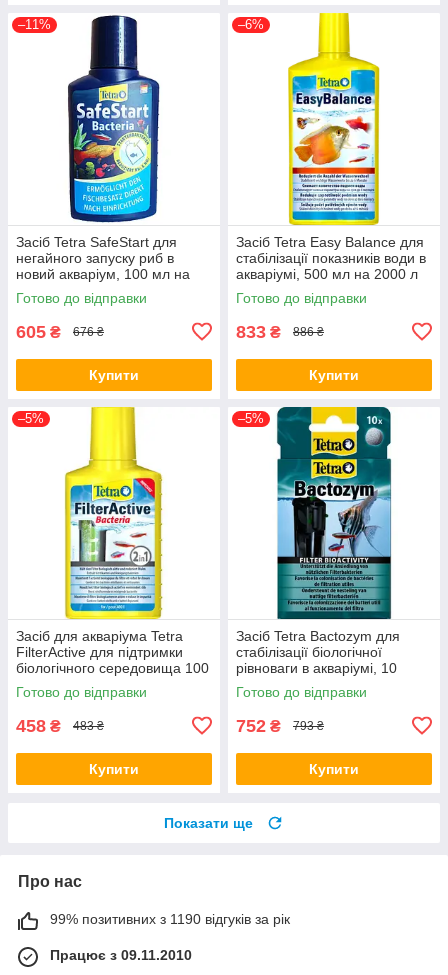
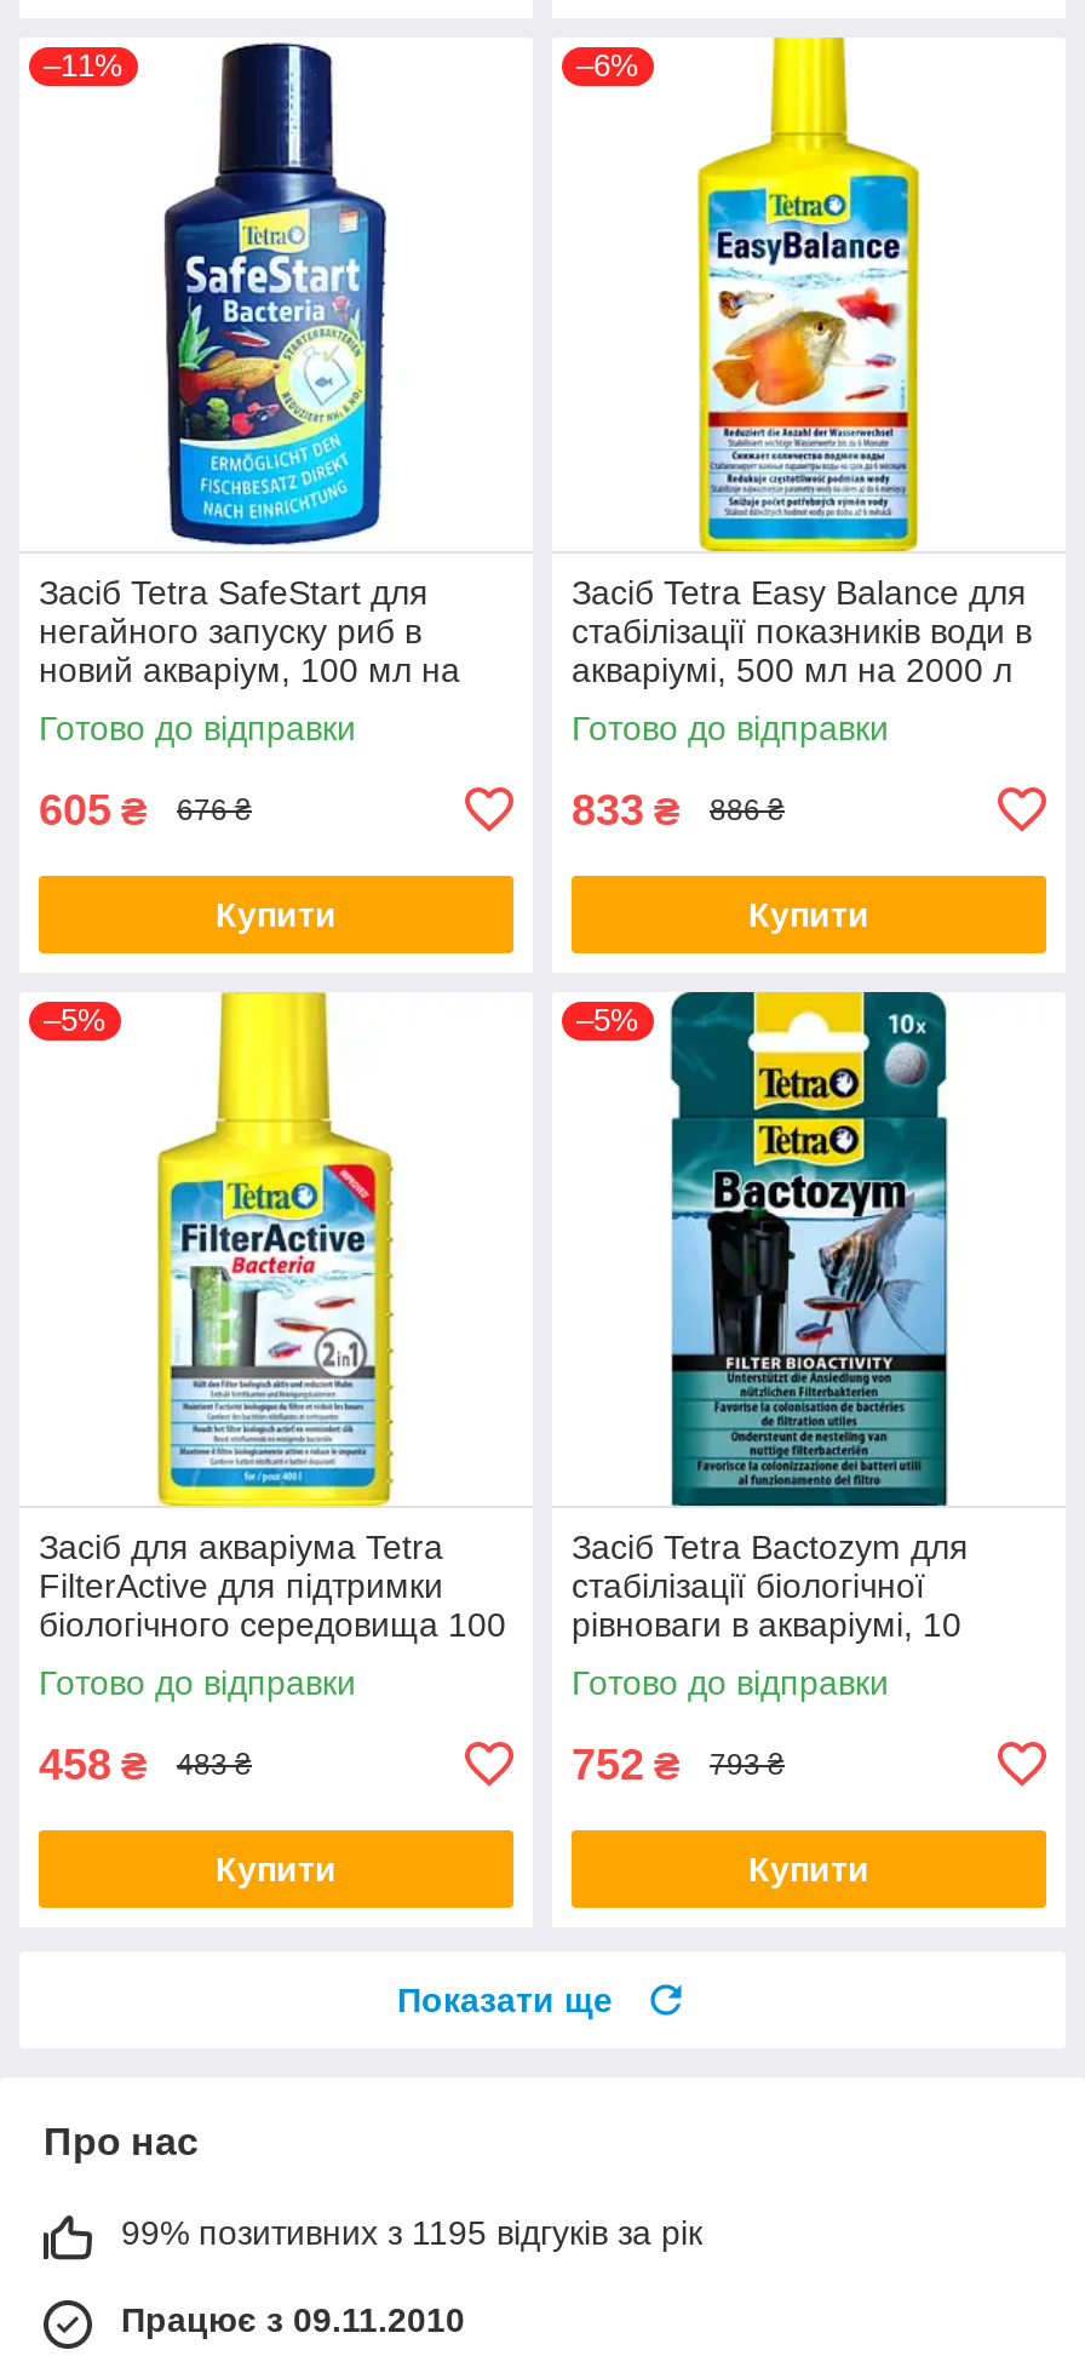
- 99% позитивних з 1190 відгуків за рік
+ 99% позитивних з 1195 відгуків за рік
